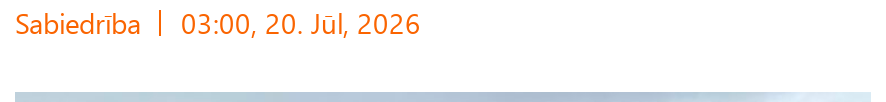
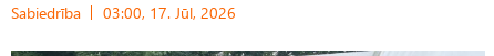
- Sabiedrība 03:00, 20. Jūl, 2026
+ Sabiedrība 03:00, 17. Jūl, 2026
